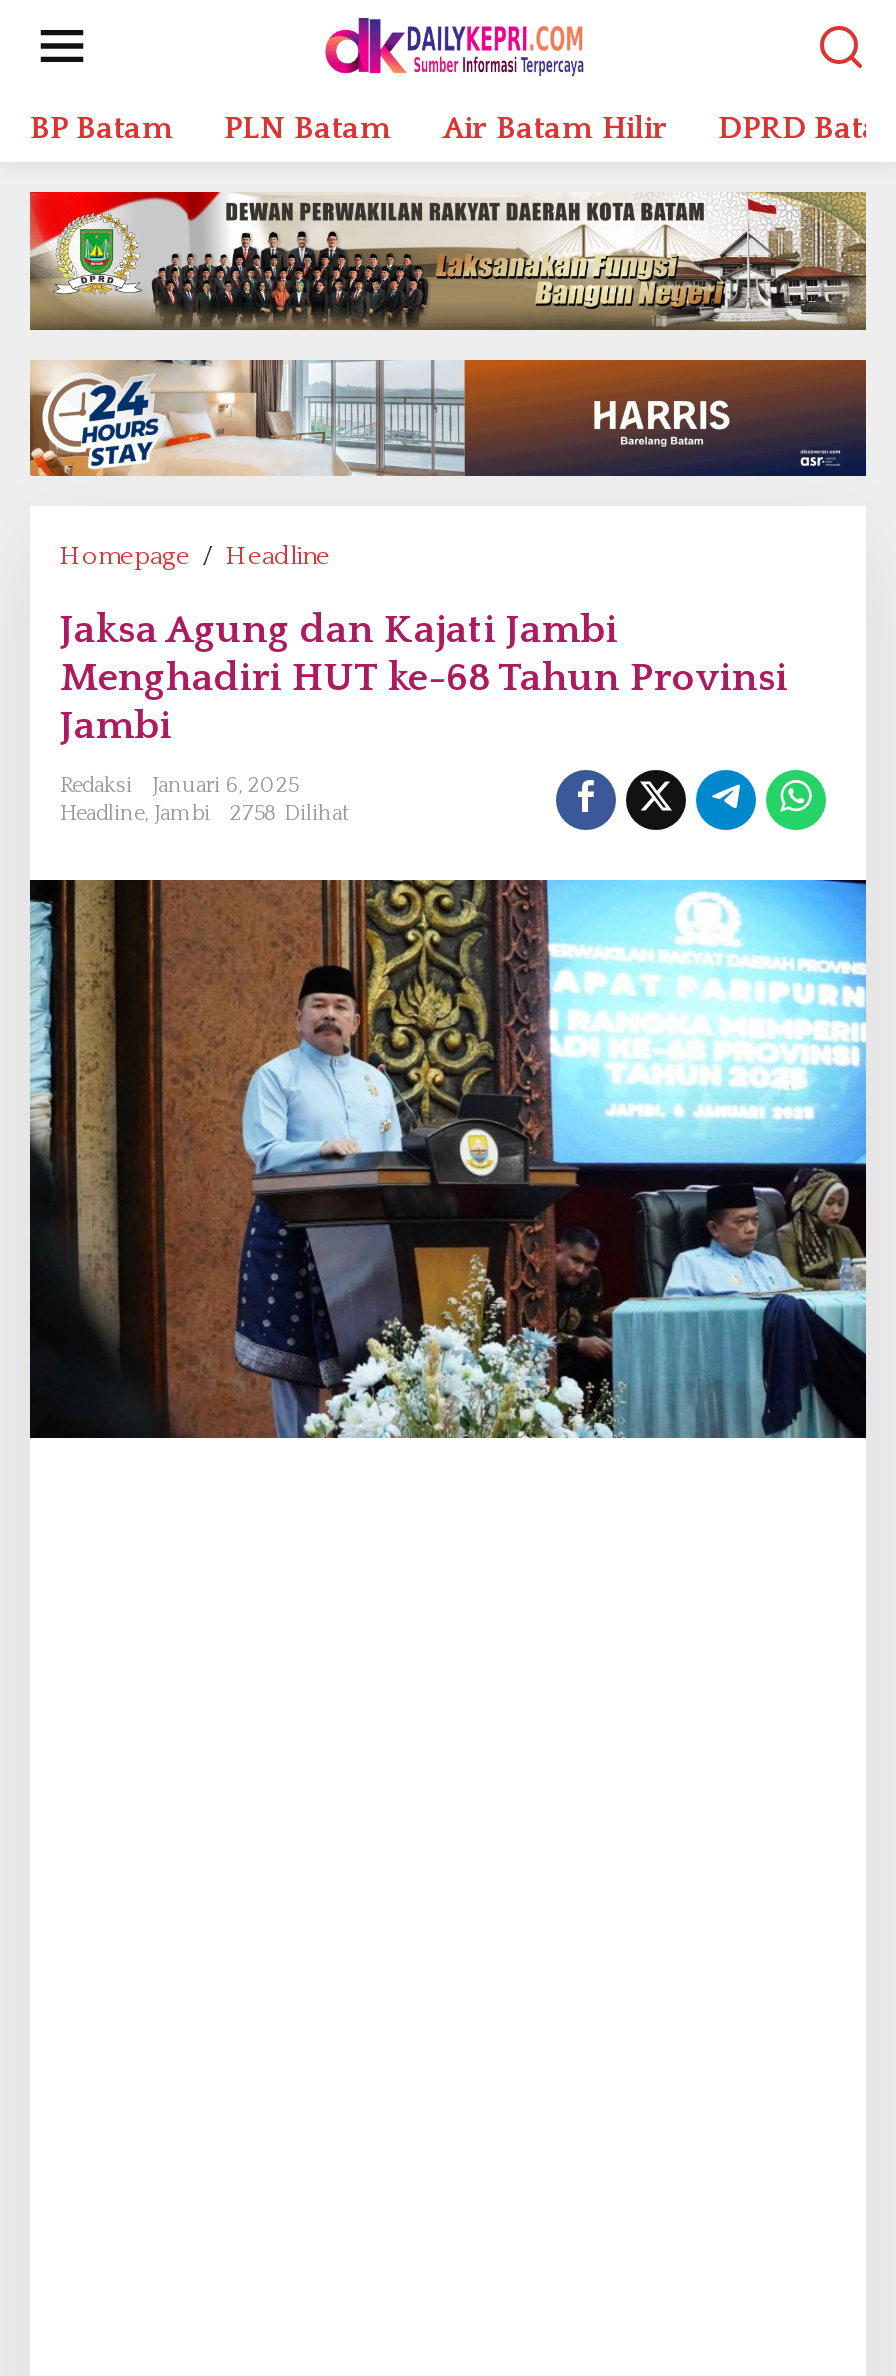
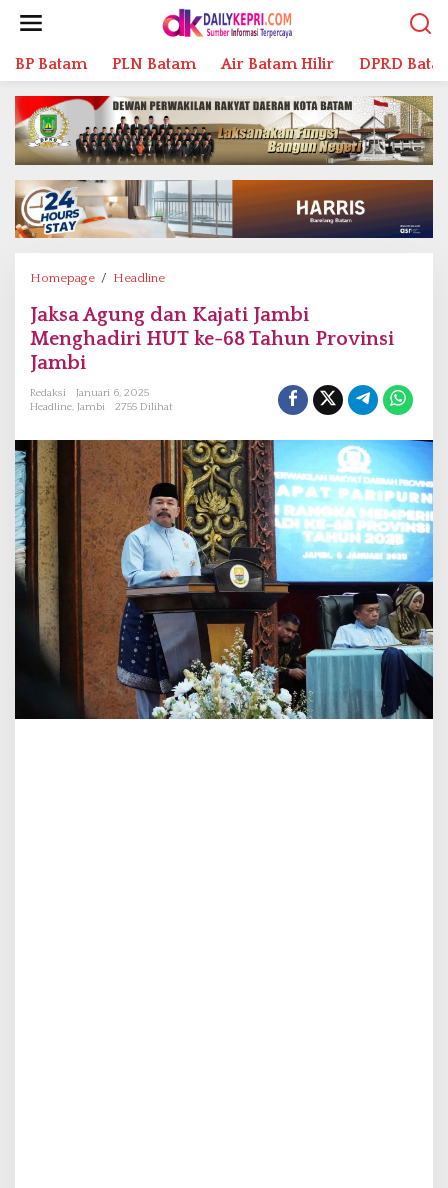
- Headline, Jambi 2758 Dilihat
+ Headline, Jambi 2755 Dilihat
